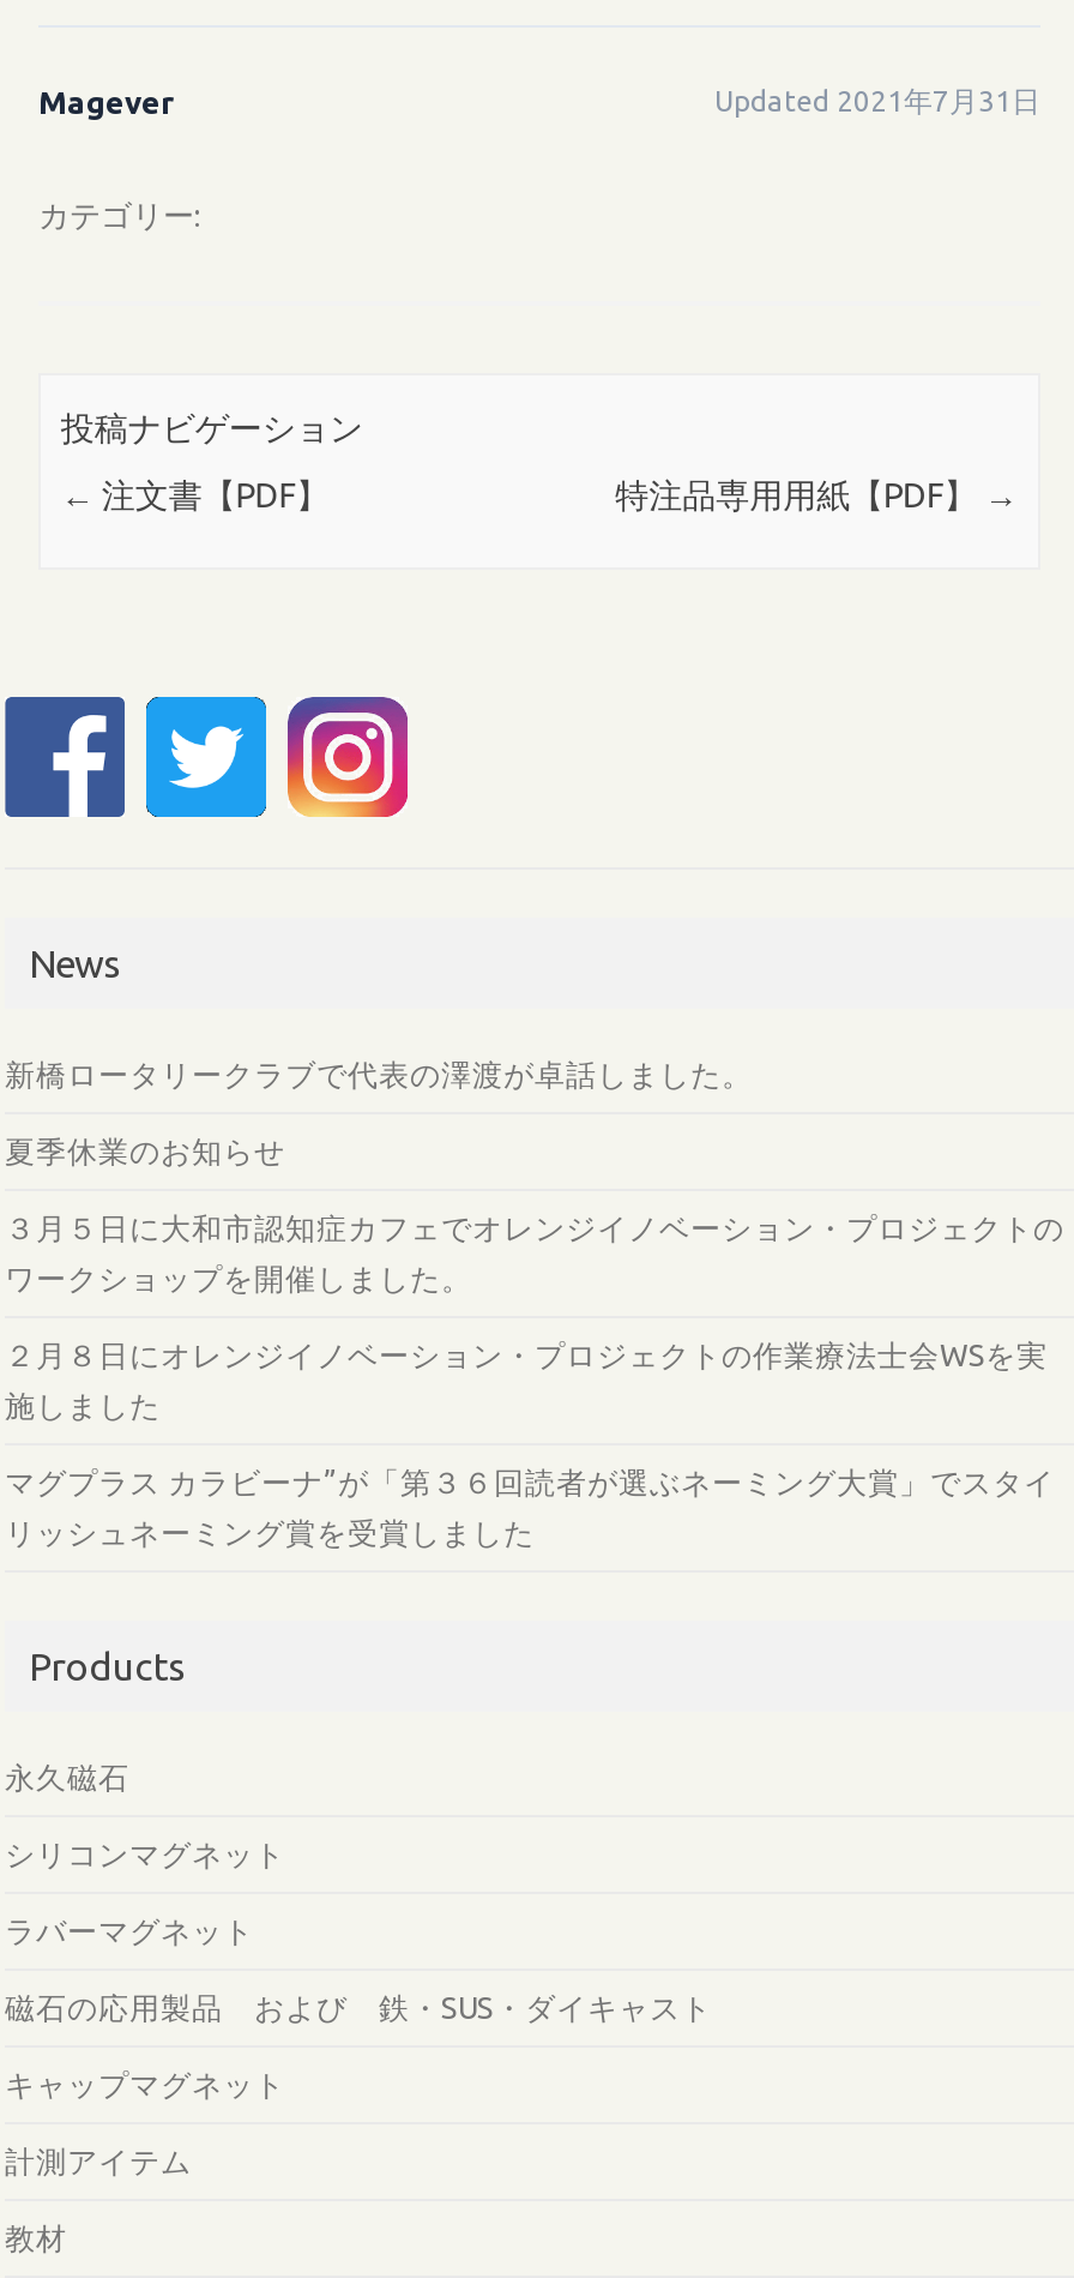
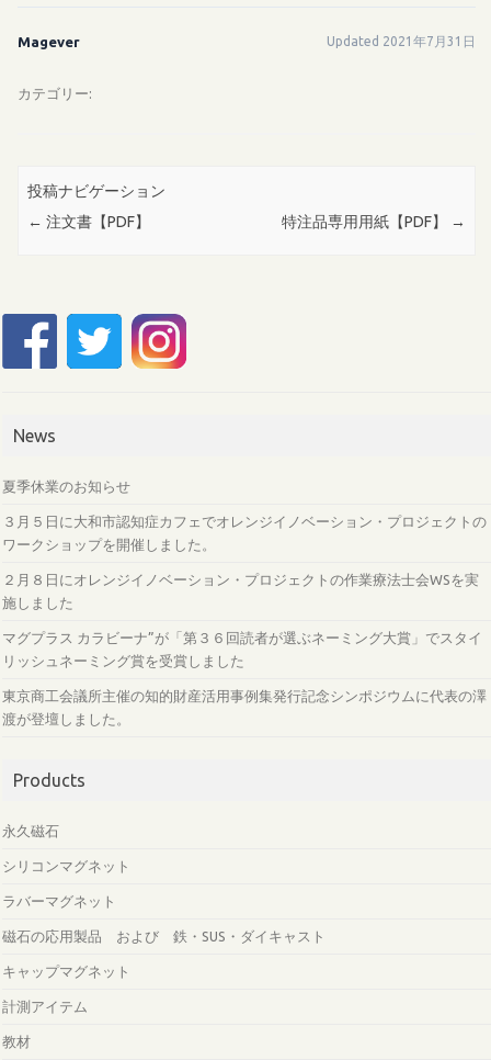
- 新橋ロータリークラブで代表の澤渡が卓話しました。

moved up: 夏季休業のお知らせ | ３月５日に大和市認知症カフェでオレンジイノベーション・プロジェクトの | ワークショップを開催しました。 | ２月８日にオレンジイノベーション・プロジェクトの作業療法士会WSを実 | 施しました | マグプラス カラビーナ”が「第３６回読者が選ぶネーミング大賞」でスタイ | リッシュネーミング賞を受賞しました

+ 東京商工会議所主催の知的財産活用事例集発行記念シンポジウムに代表の澤
+ 渡が登壇しました。
